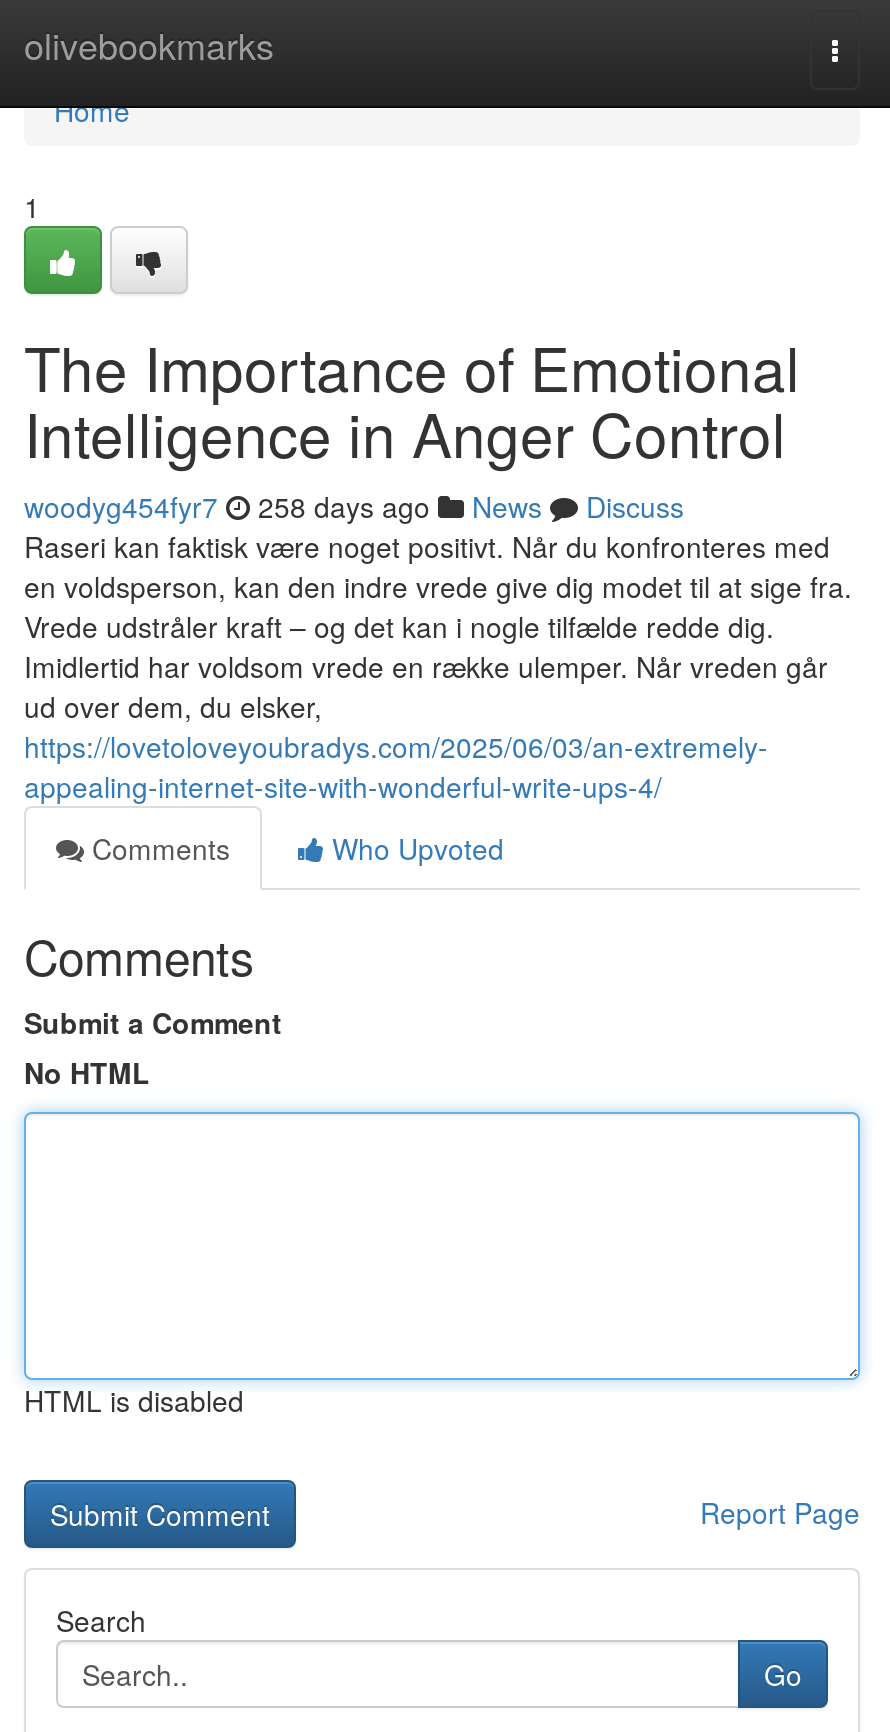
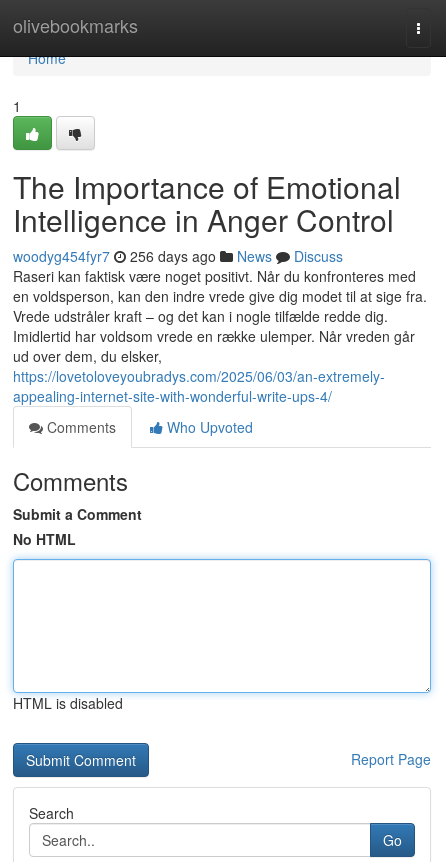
- woodyg454fyr7 258 days ago News Discuss
+ woodyg454fyr7 256 days ago News Discuss
